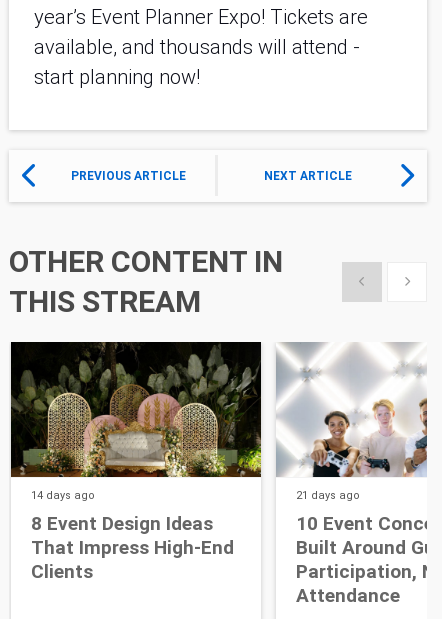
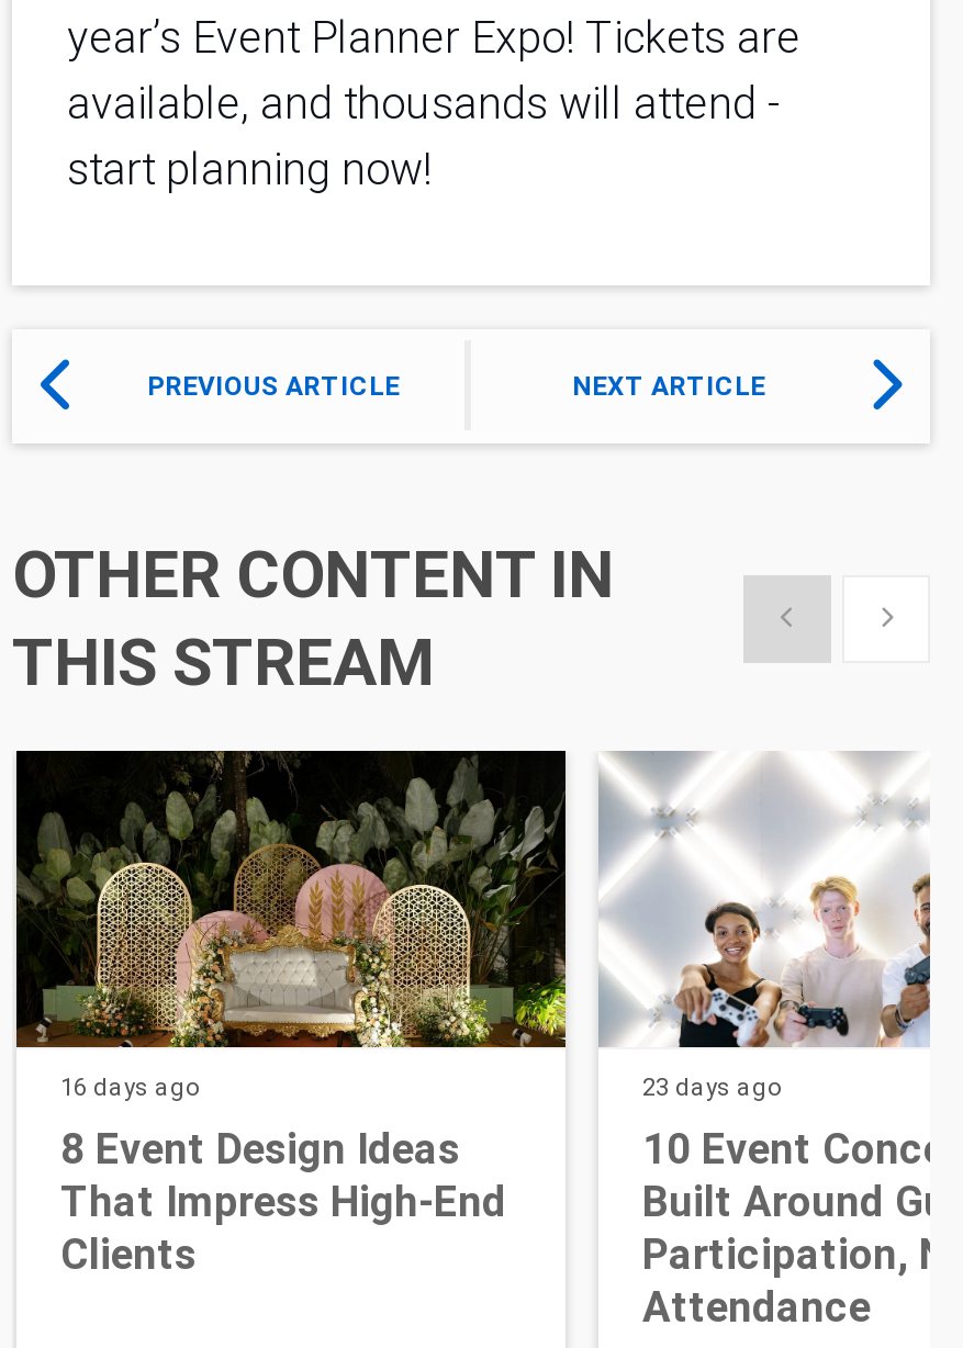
- 14 days ago
+ 16 days ago

- 21 days ago
+ 23 days ago
